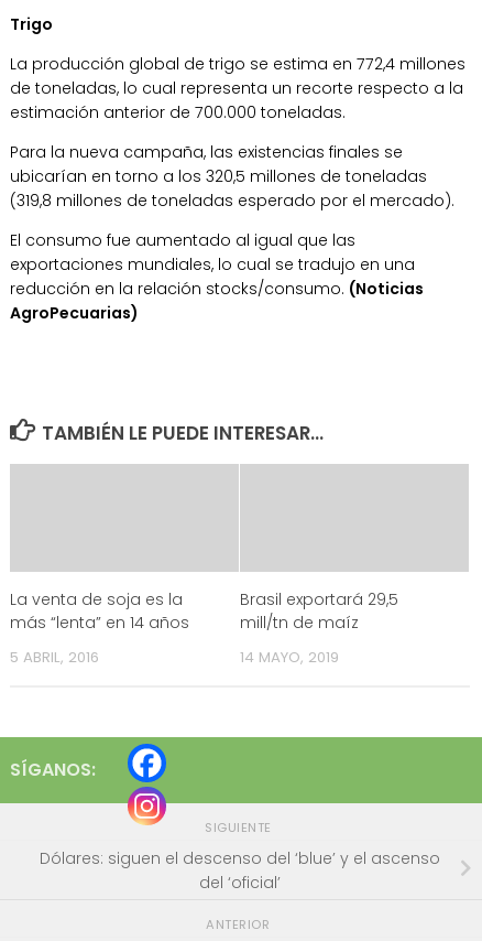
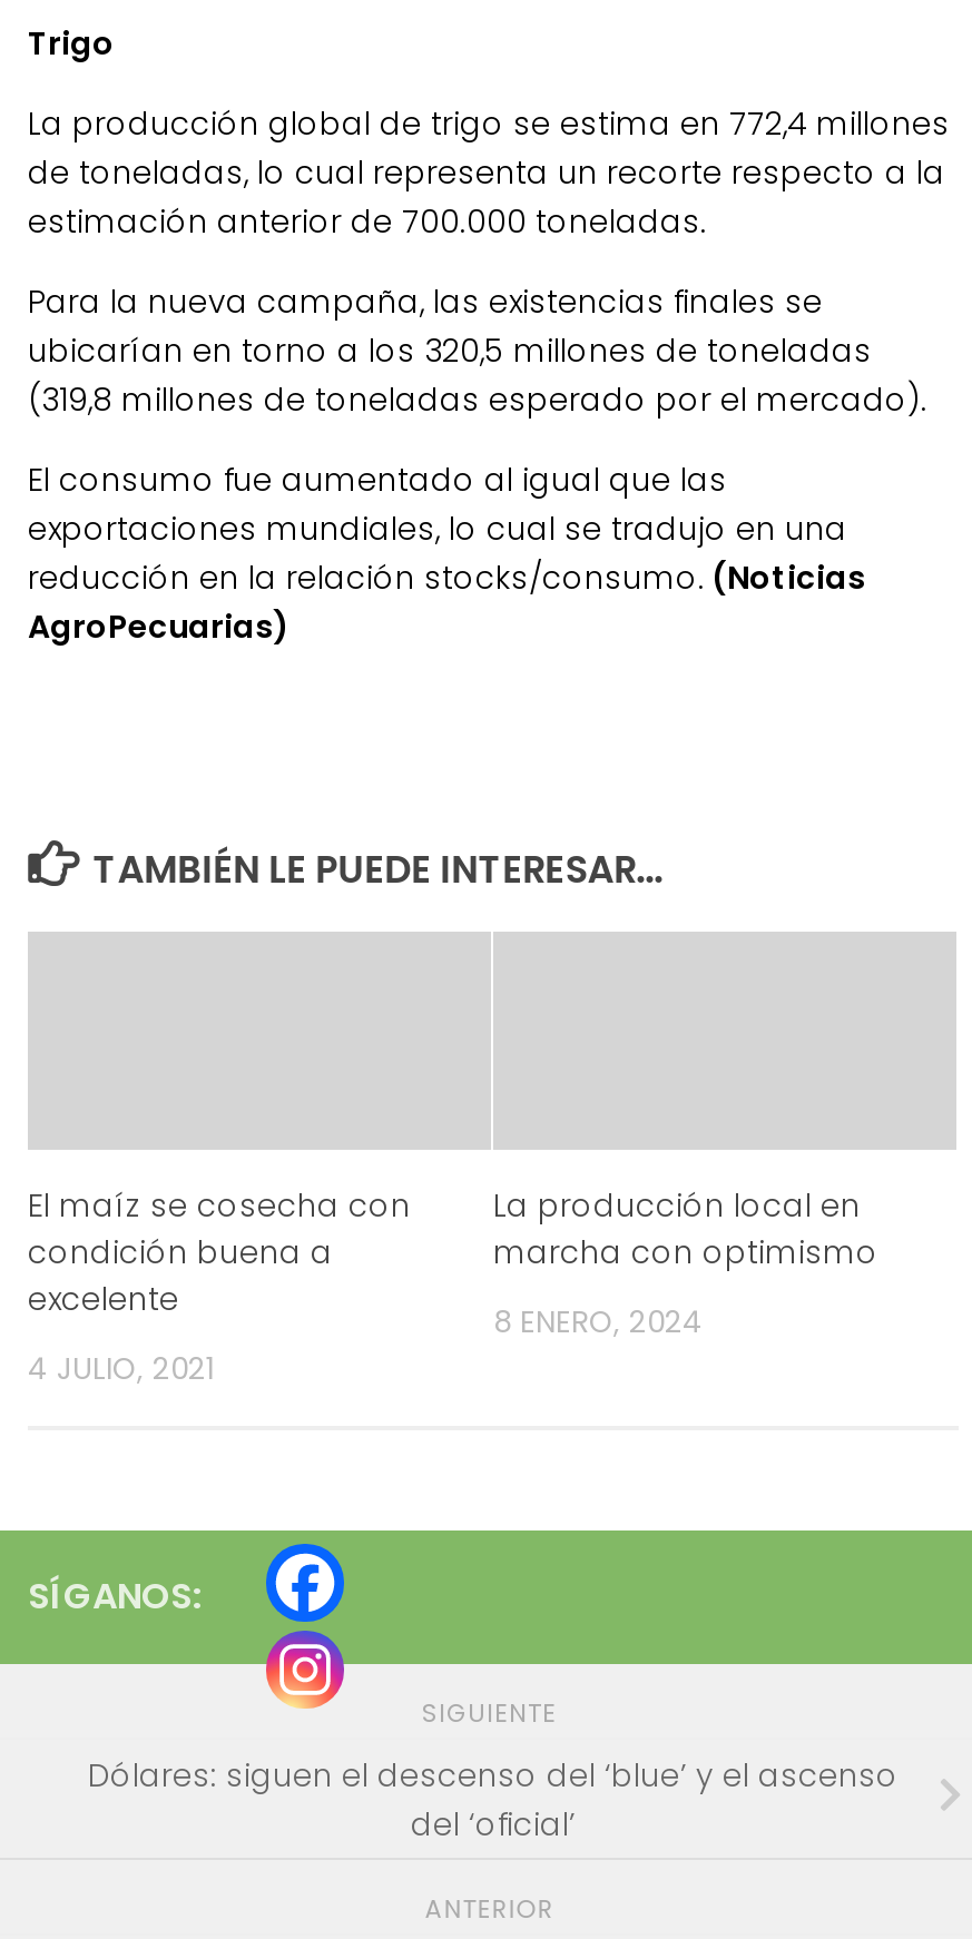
- La venta de soja es la
- más “lenta” en 14 años
+ El maíz se cosecha con
+ condición buena a
+ excelente

- Brasil exportará 29,5
- mill/tn de maíz
+ La producción local en
+ marcha con optimismo

- 5 ABRIL, 2016
+ 4 JULIO, 2021

- 14 MAYO, 2019
+ 8 ENERO, 2024
